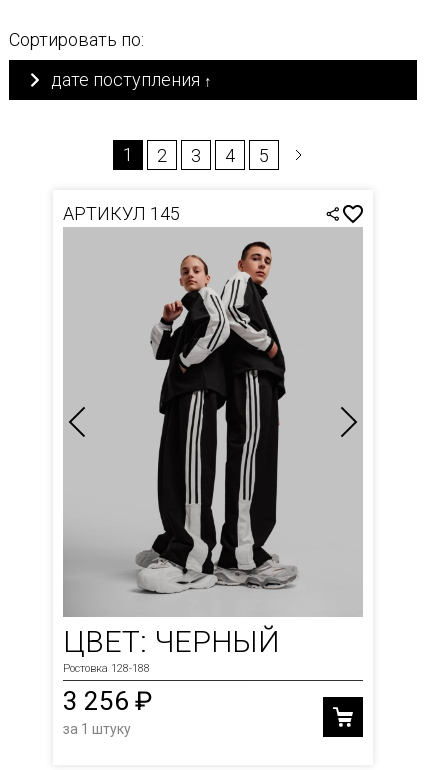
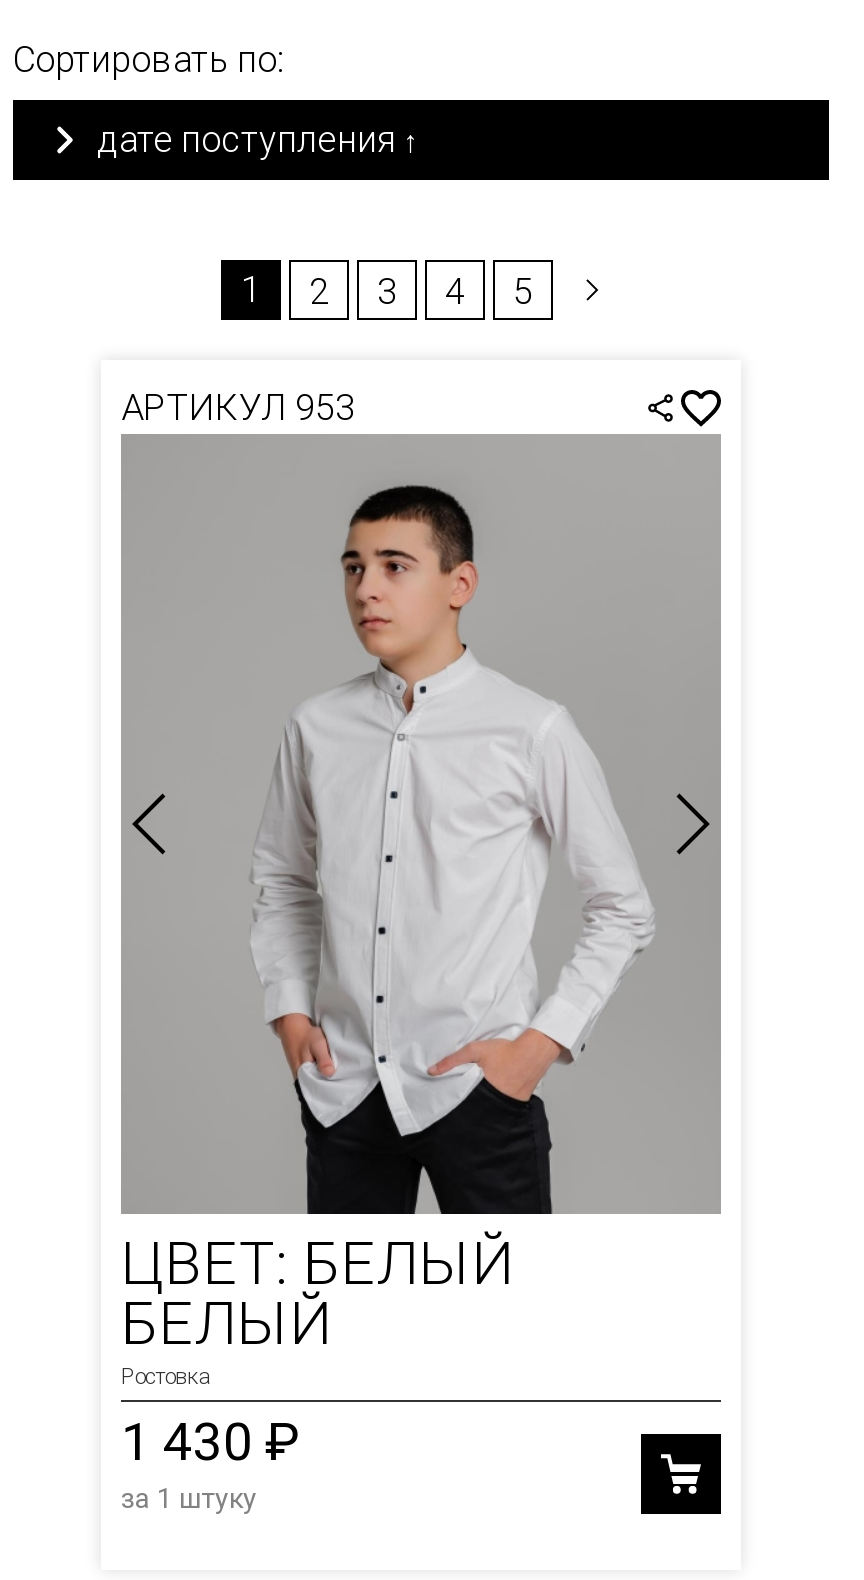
- АРТИКУЛ 145
+ АРТИКУЛ 953

- [image]
- ЦВЕТ: ЧЕРНЫЙ
- Ростовка 128-188
- 3 256 ₽
+ [image]
+ ЦВЕТ: БЕЛЫЙ
+ БЕЛЫЙ
+ Ростовка
+ 1 430 ₽
